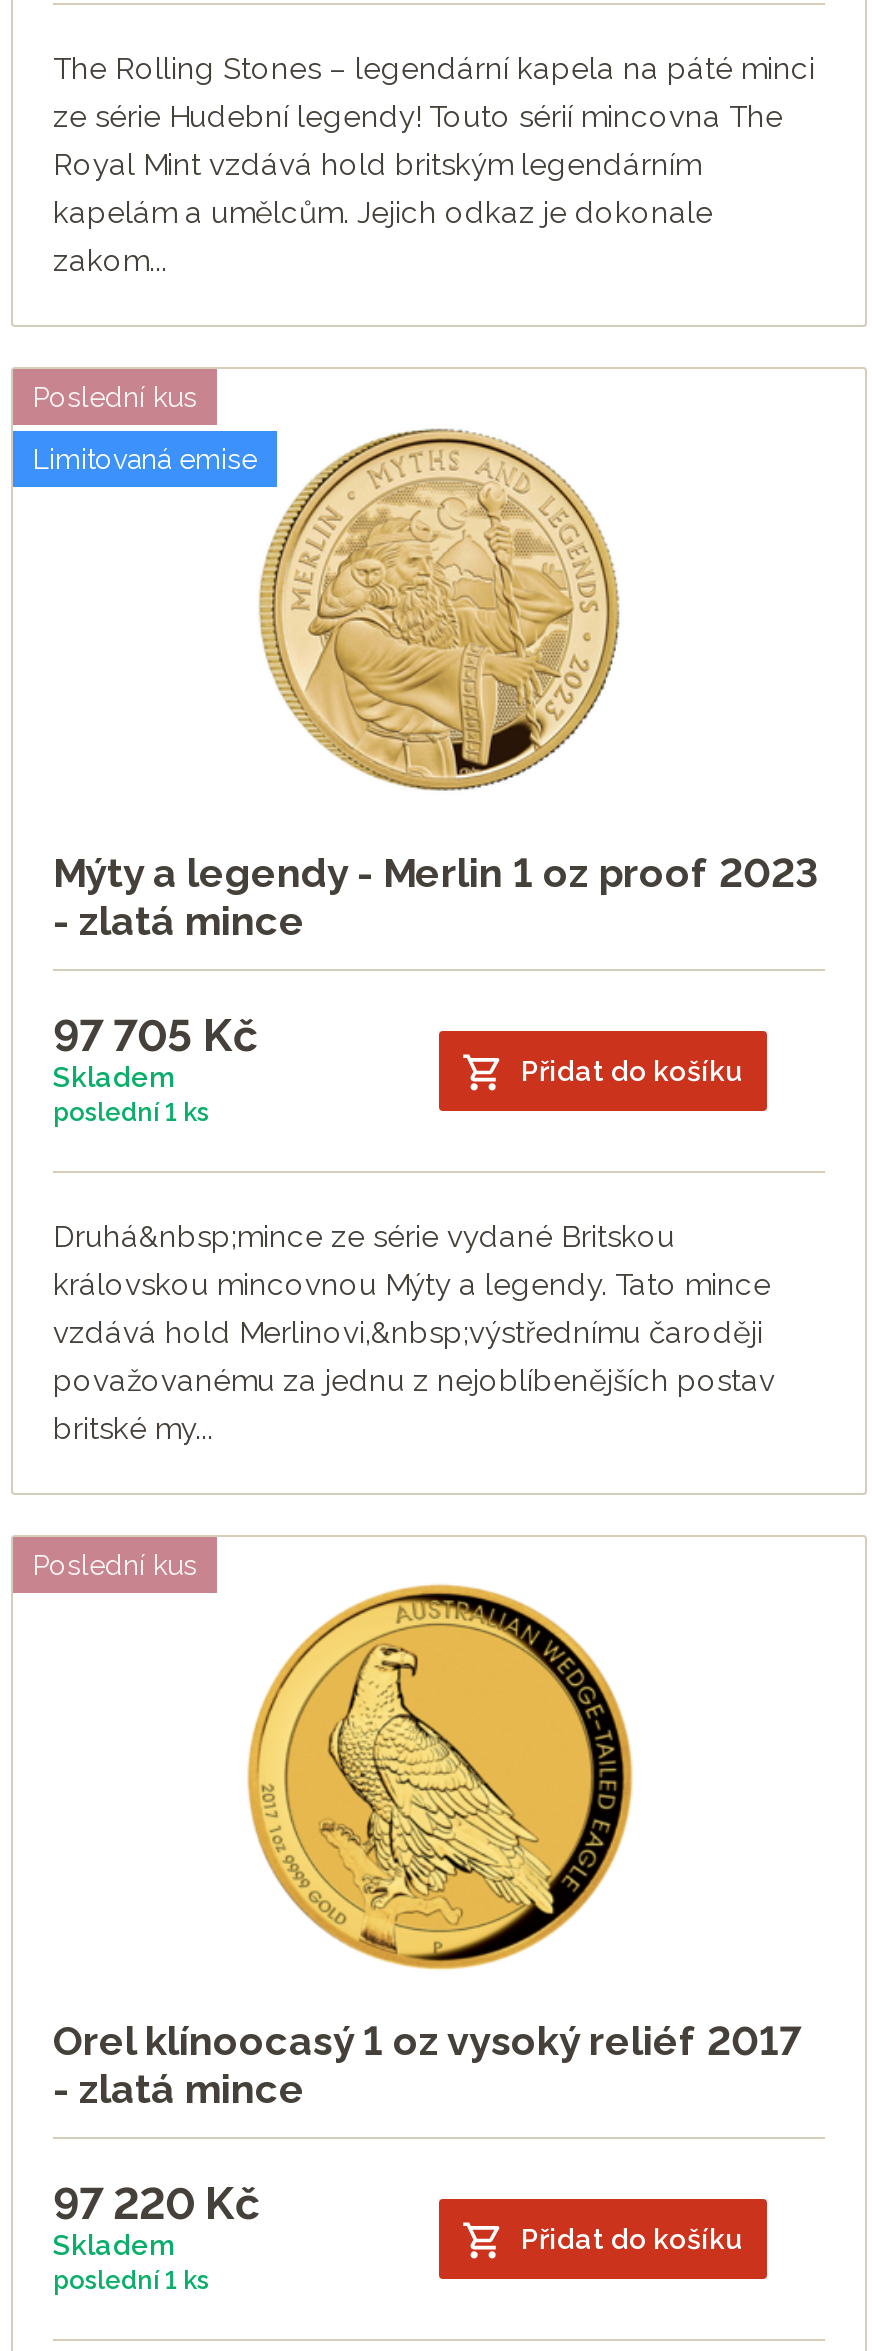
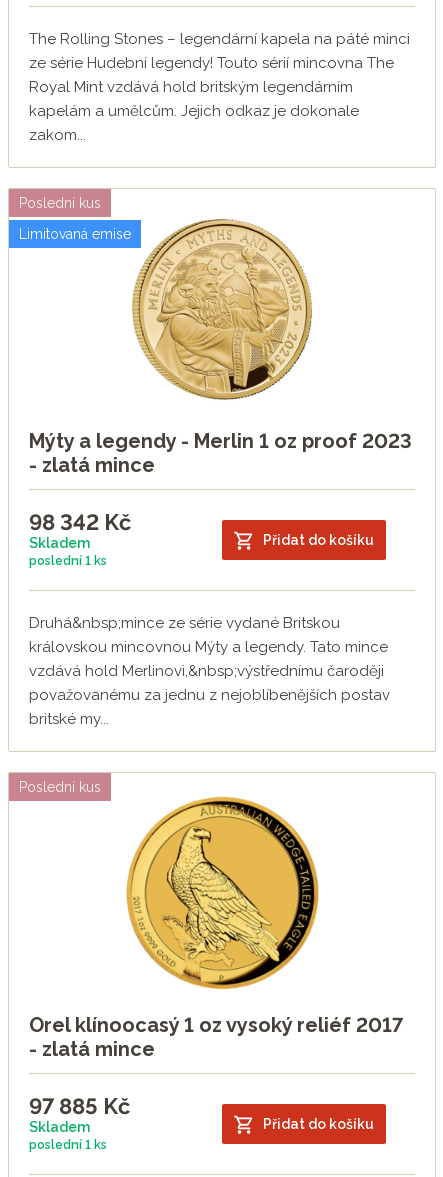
- 97 705 Kč
+ 98 342 Kč

- 97 220 Kč
+ 97 885 Kč
